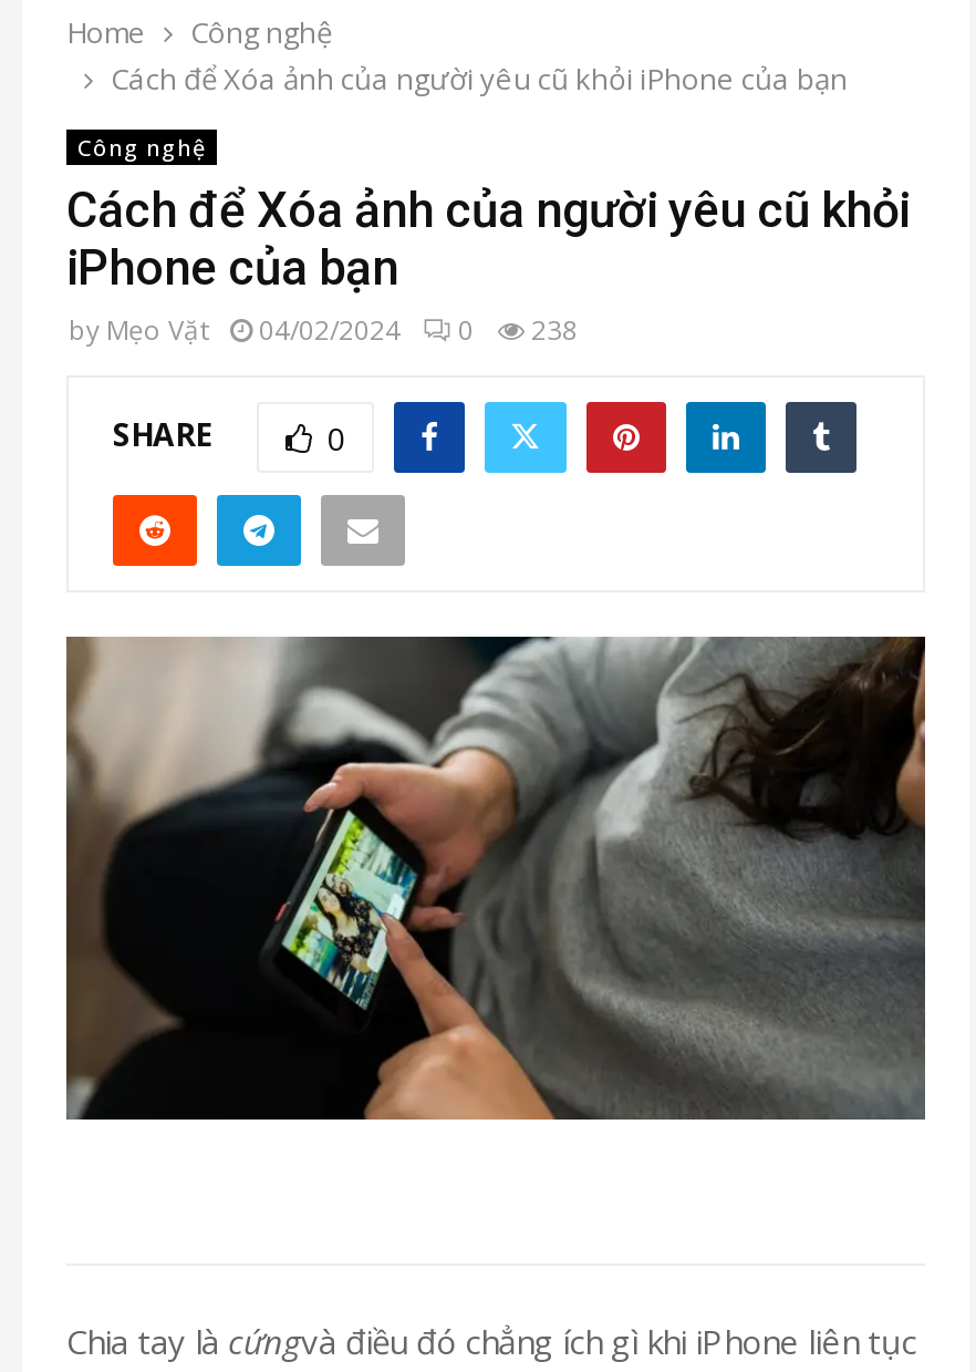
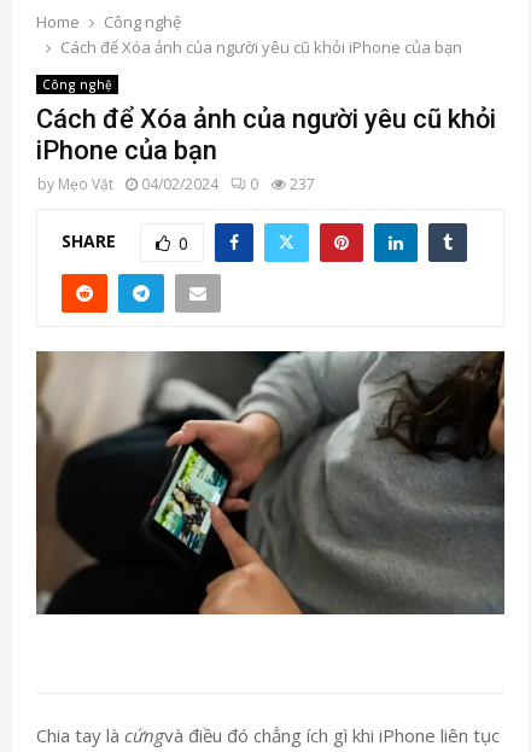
- by Mẹo Vặt 04/02/2024 0 238
+ by Mẹo Vặt 04/02/2024 0 237
